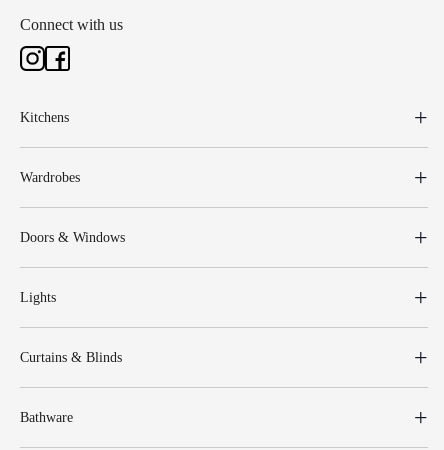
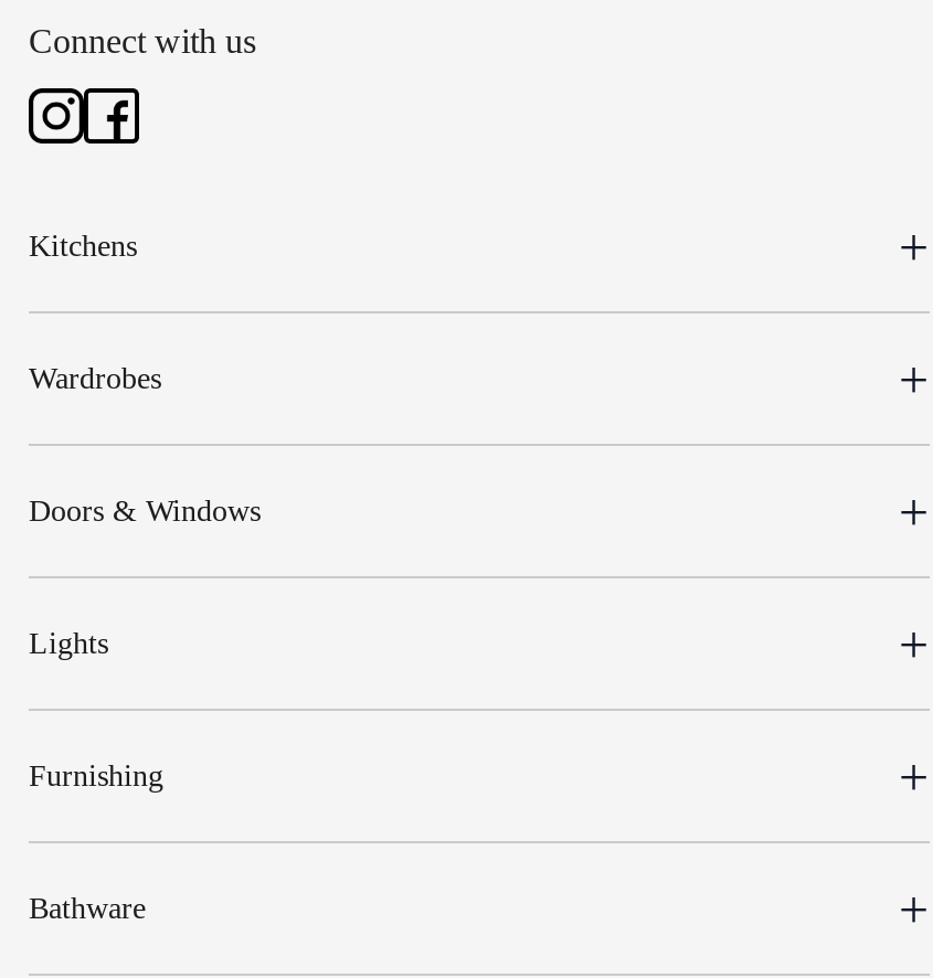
- Curtains & Blinds
+ Furnishing
